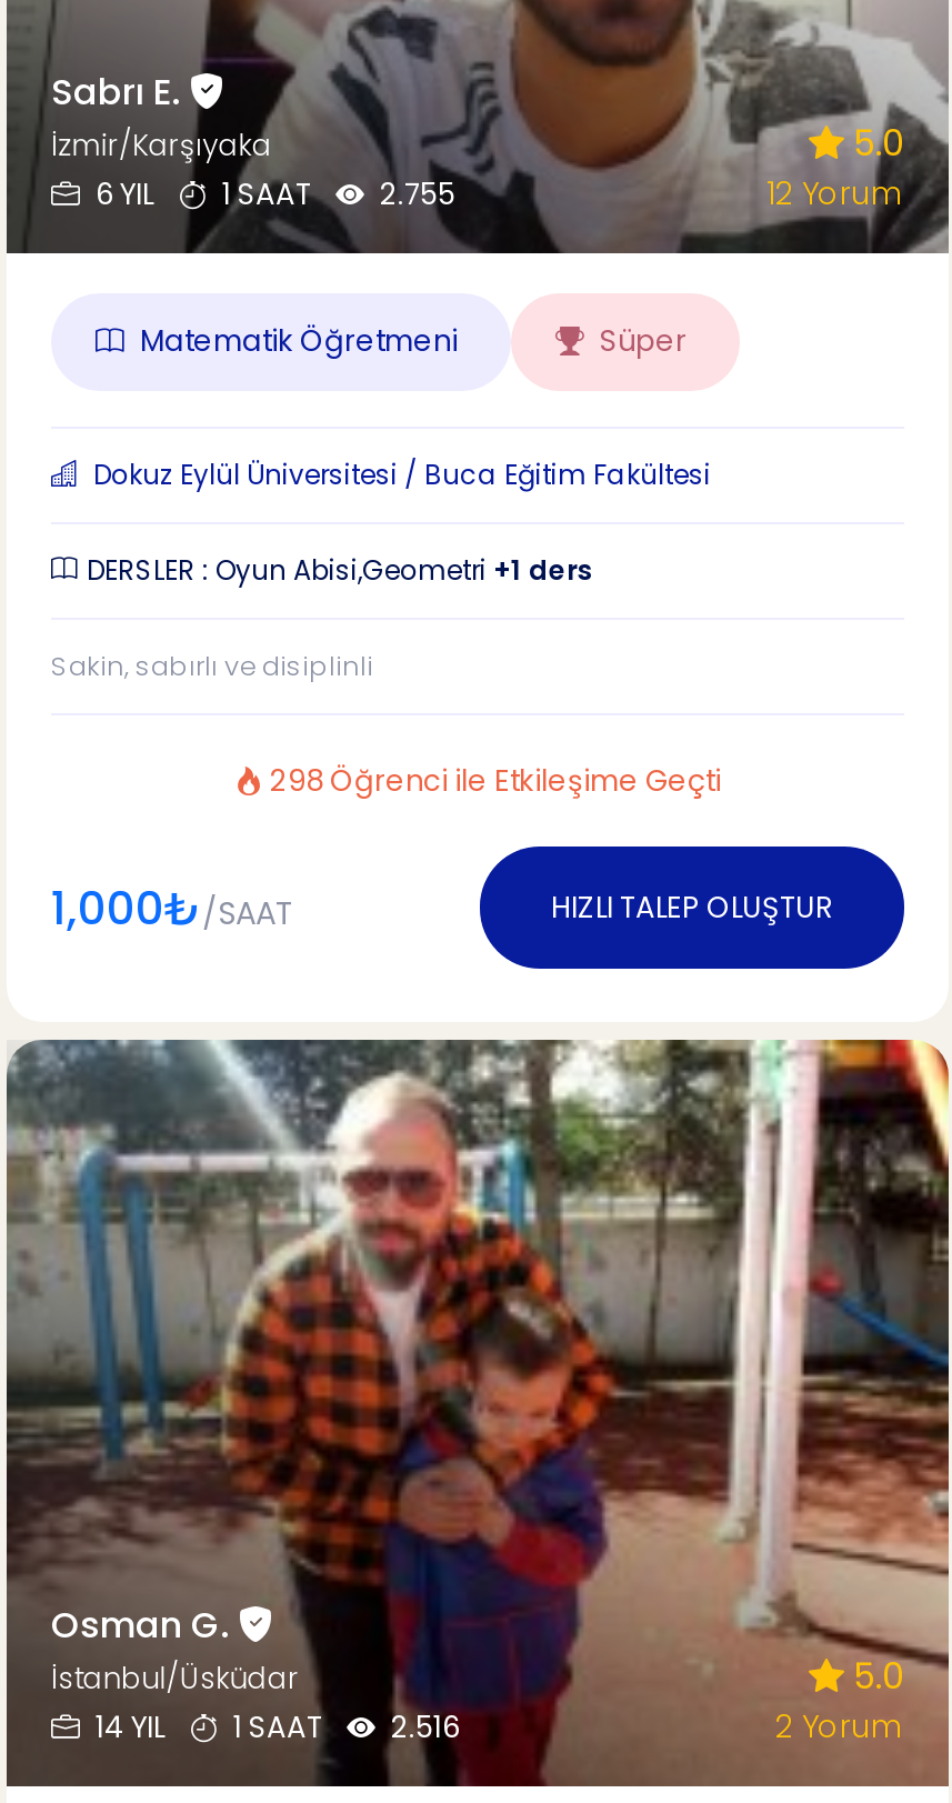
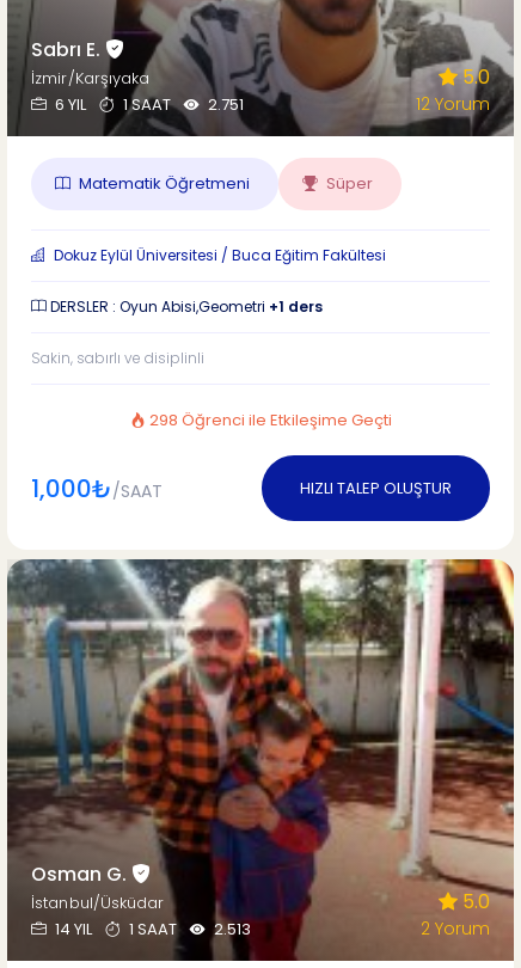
- 6 YIL 1 SAAT 2.755
+ 6 YIL 1 SAAT 2.751

- 14 YIL 1 SAAT 2.516
+ 14 YIL 1 SAAT 2.513
